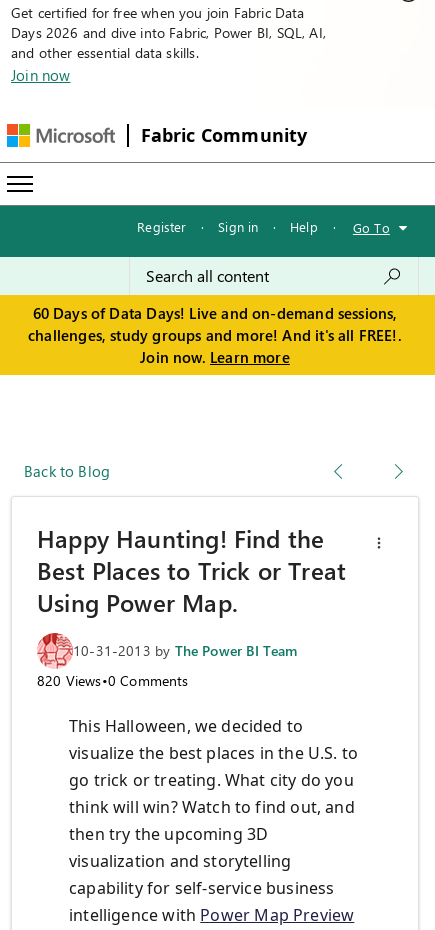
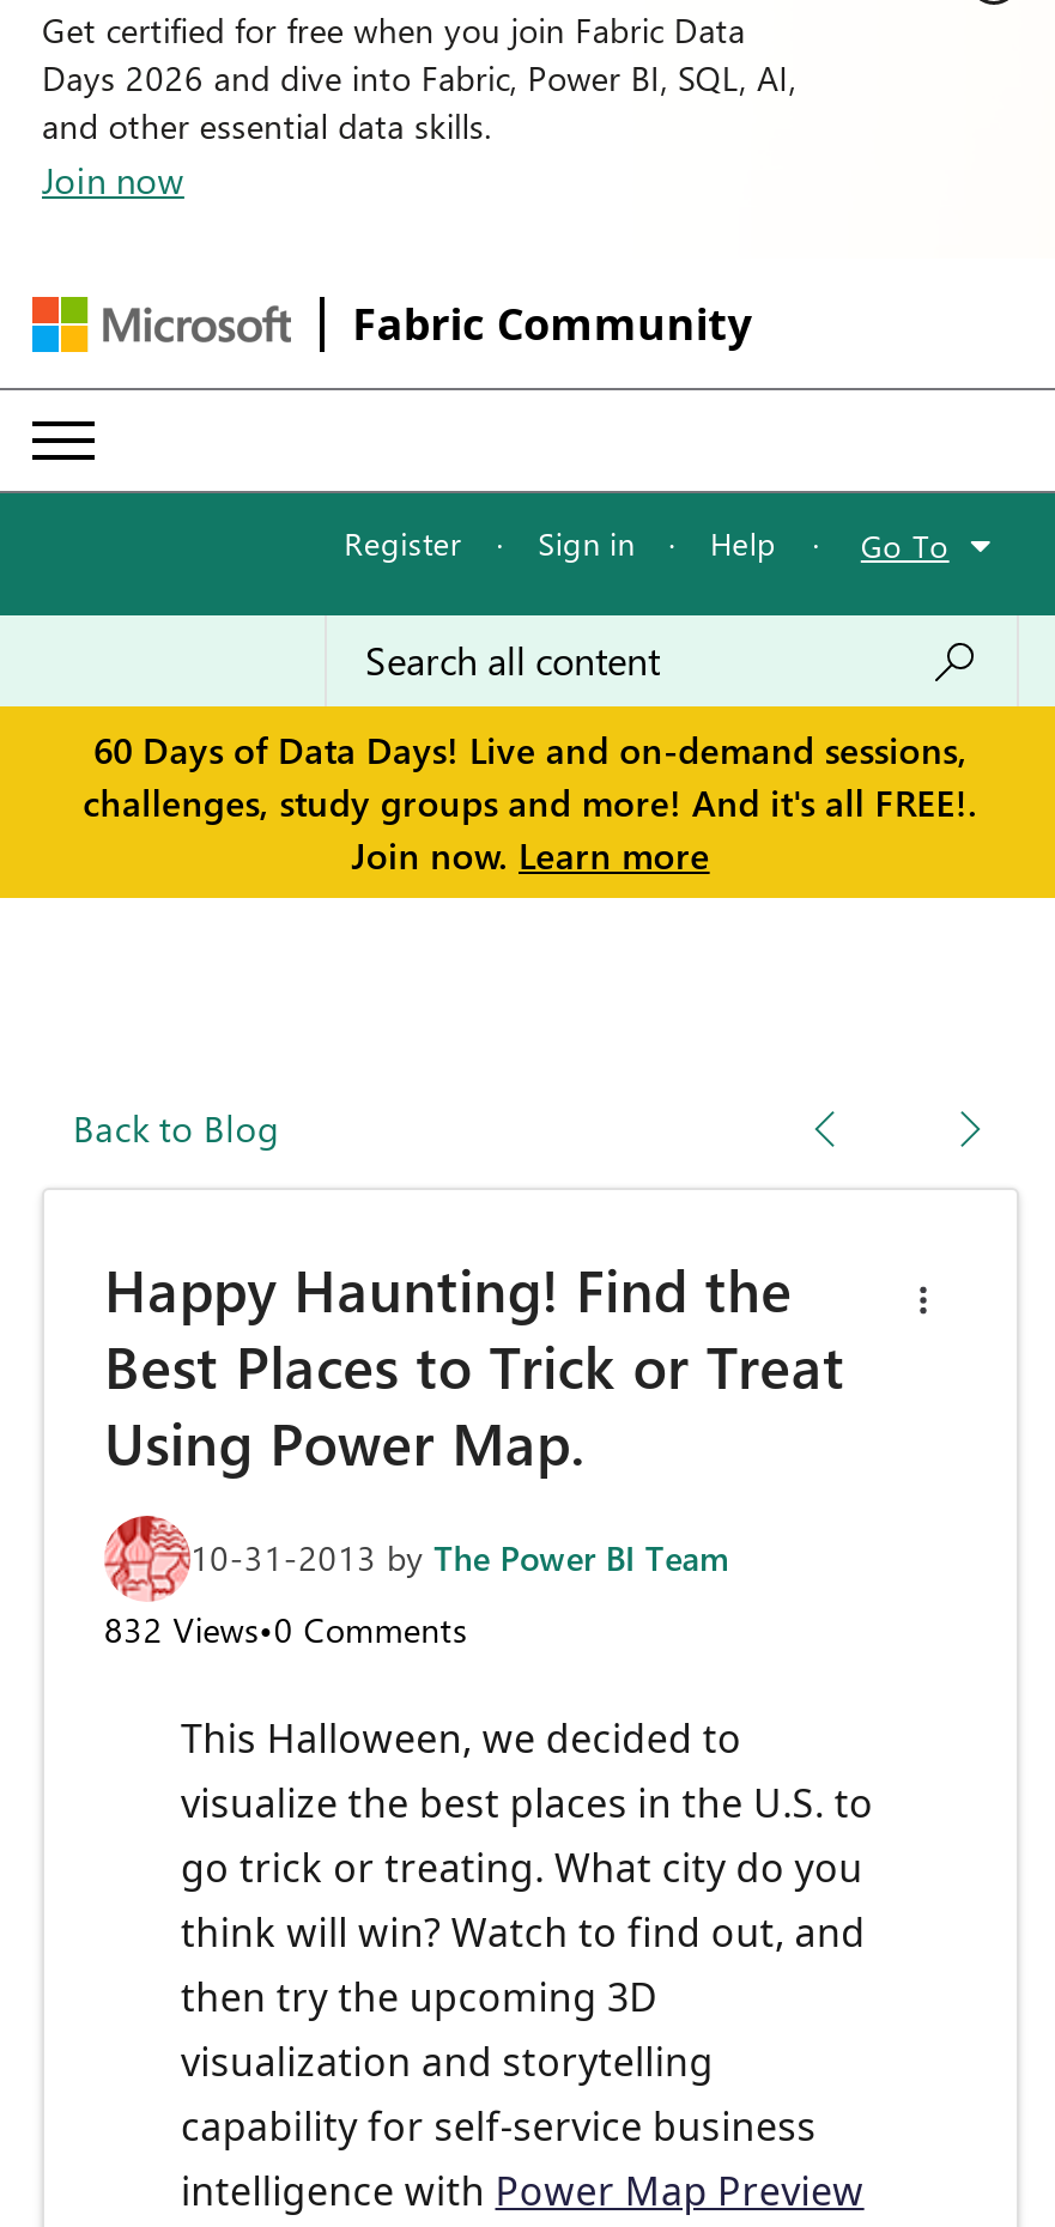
- 820 Views•0 Comments
+ 832 Views•0 Comments
